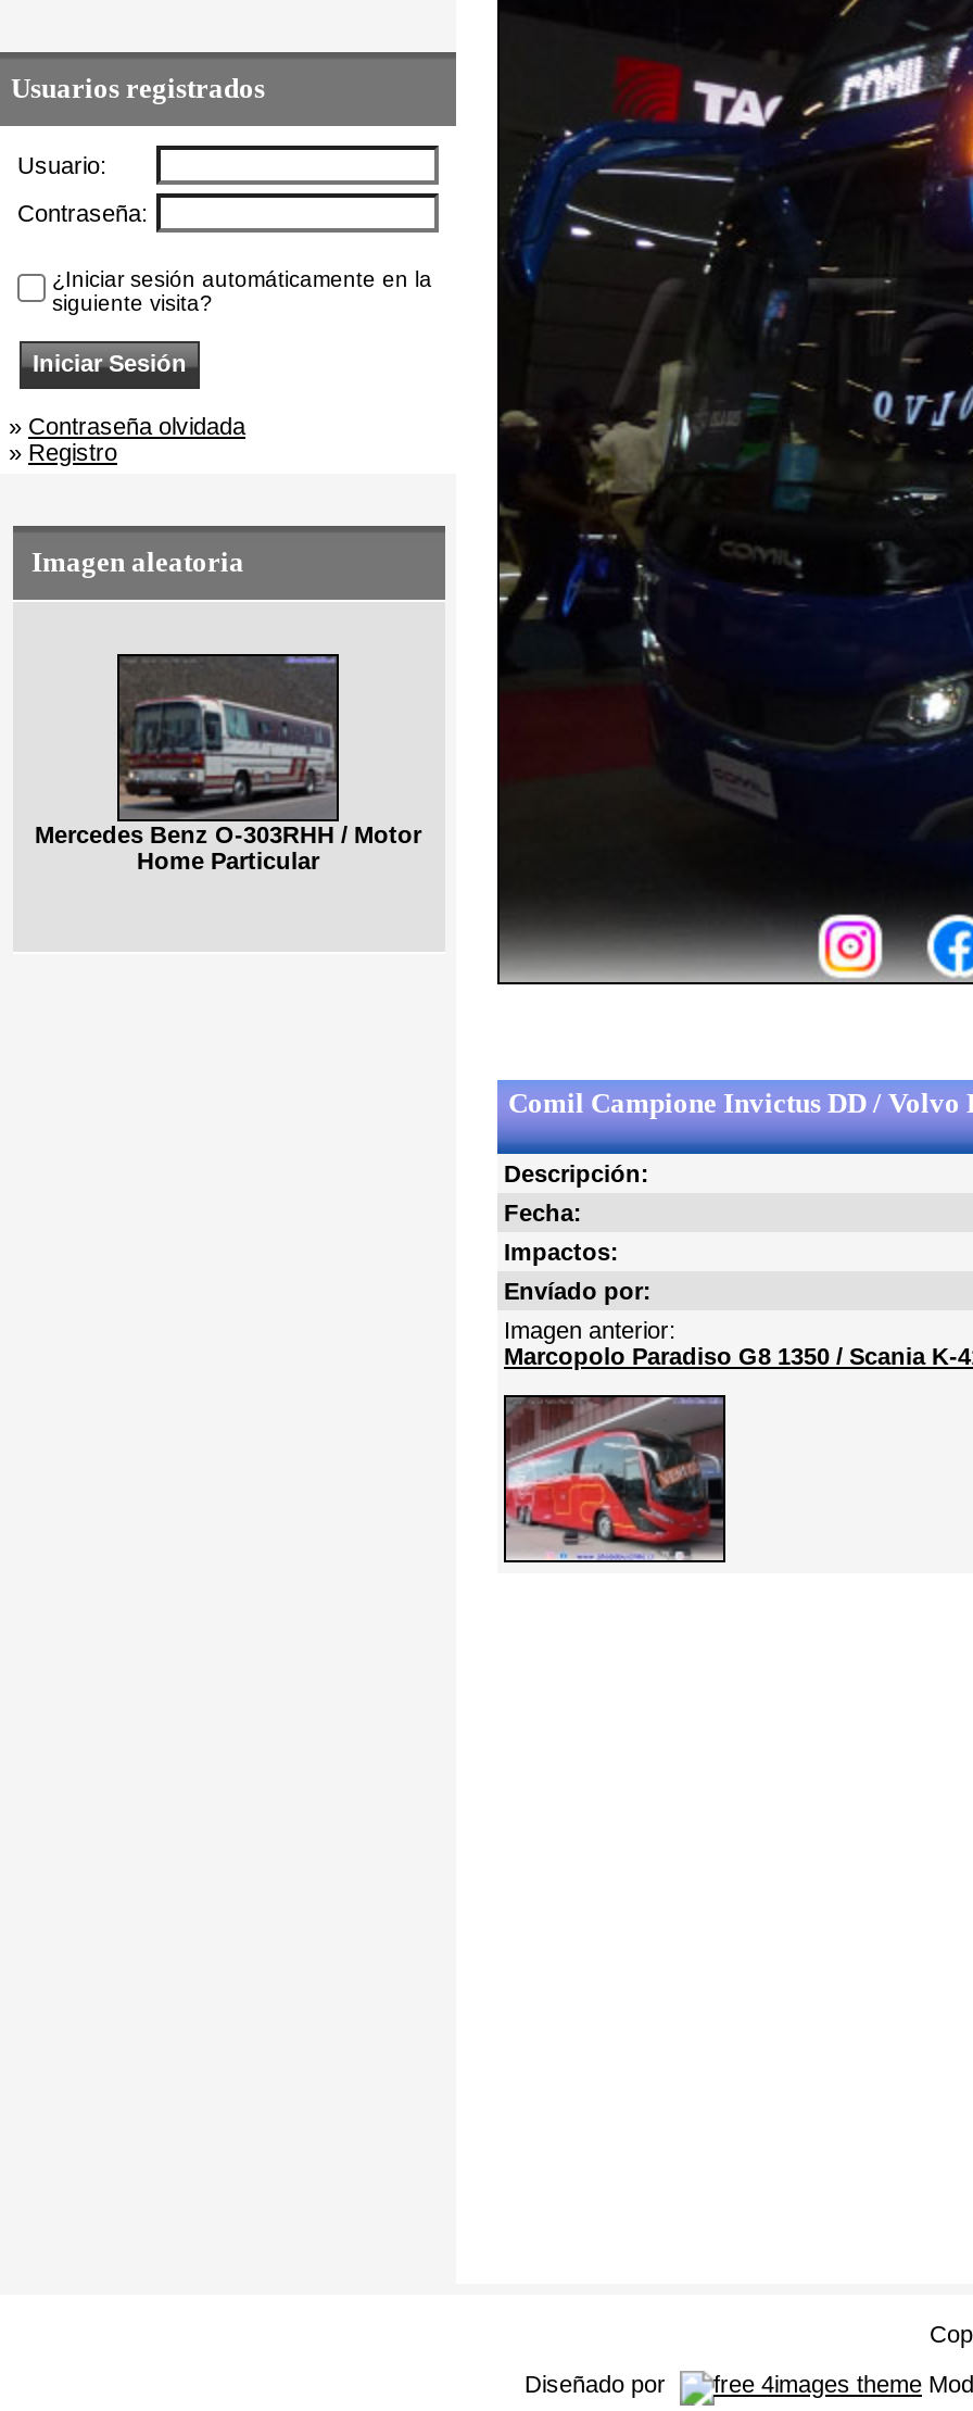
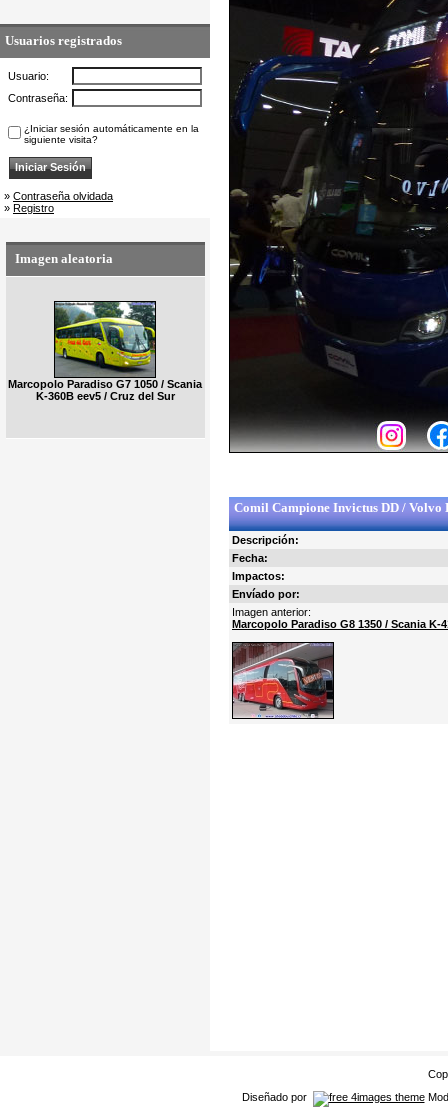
- [image]
- Mercedes Benz O-303RHH / Motor
- Home Particular
+ [image]
+ Marcopolo Paradiso G7 1050 / Scania
+ K-360B eev5 / Cruz del Sur
